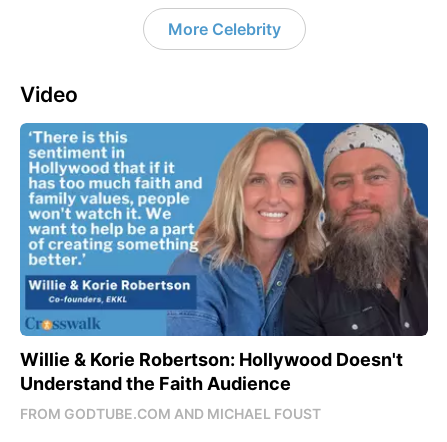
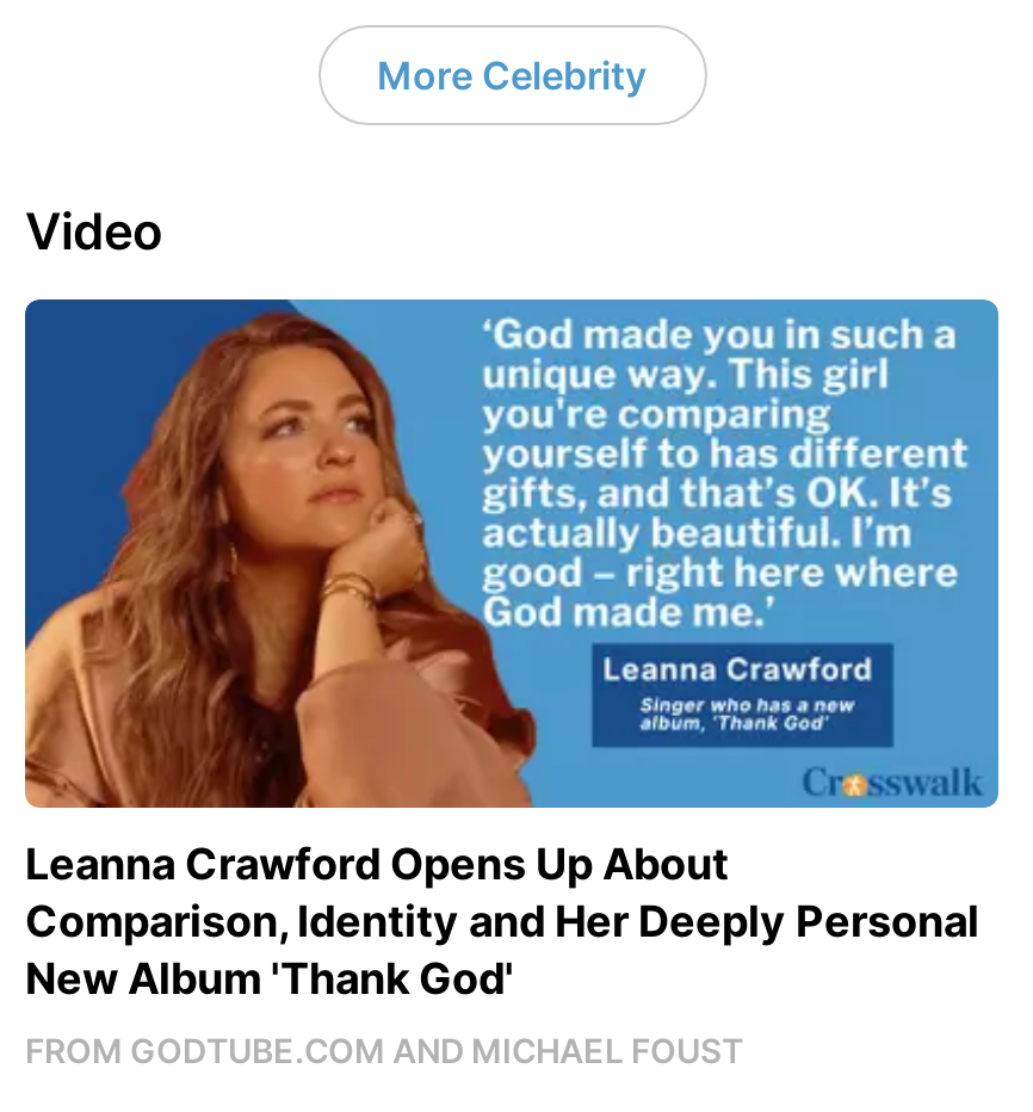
- [image]
- Willie & Korie Robertson: Hollywood Doesn't
- Understand the Faith Audience
+ [image]
+ Leanna Crawford Opens Up About
+ Comparison, Identity and Her Deeply Personal
+ New Album 'Thank God'
